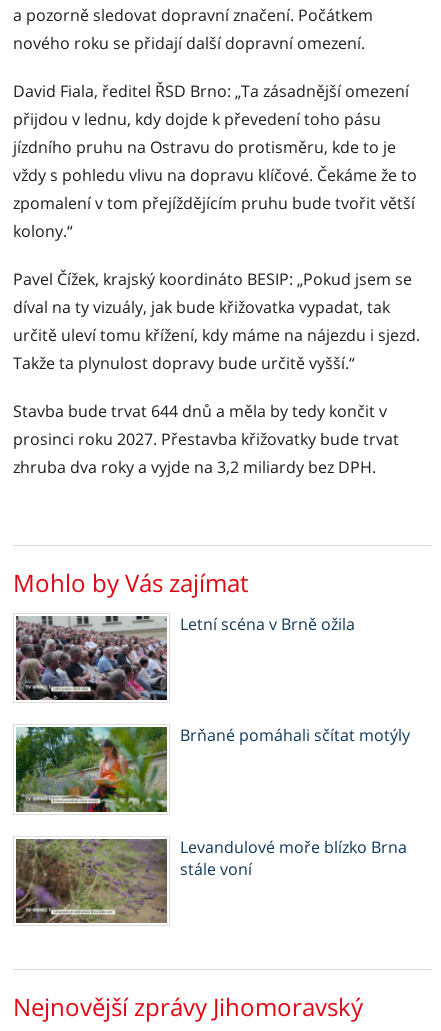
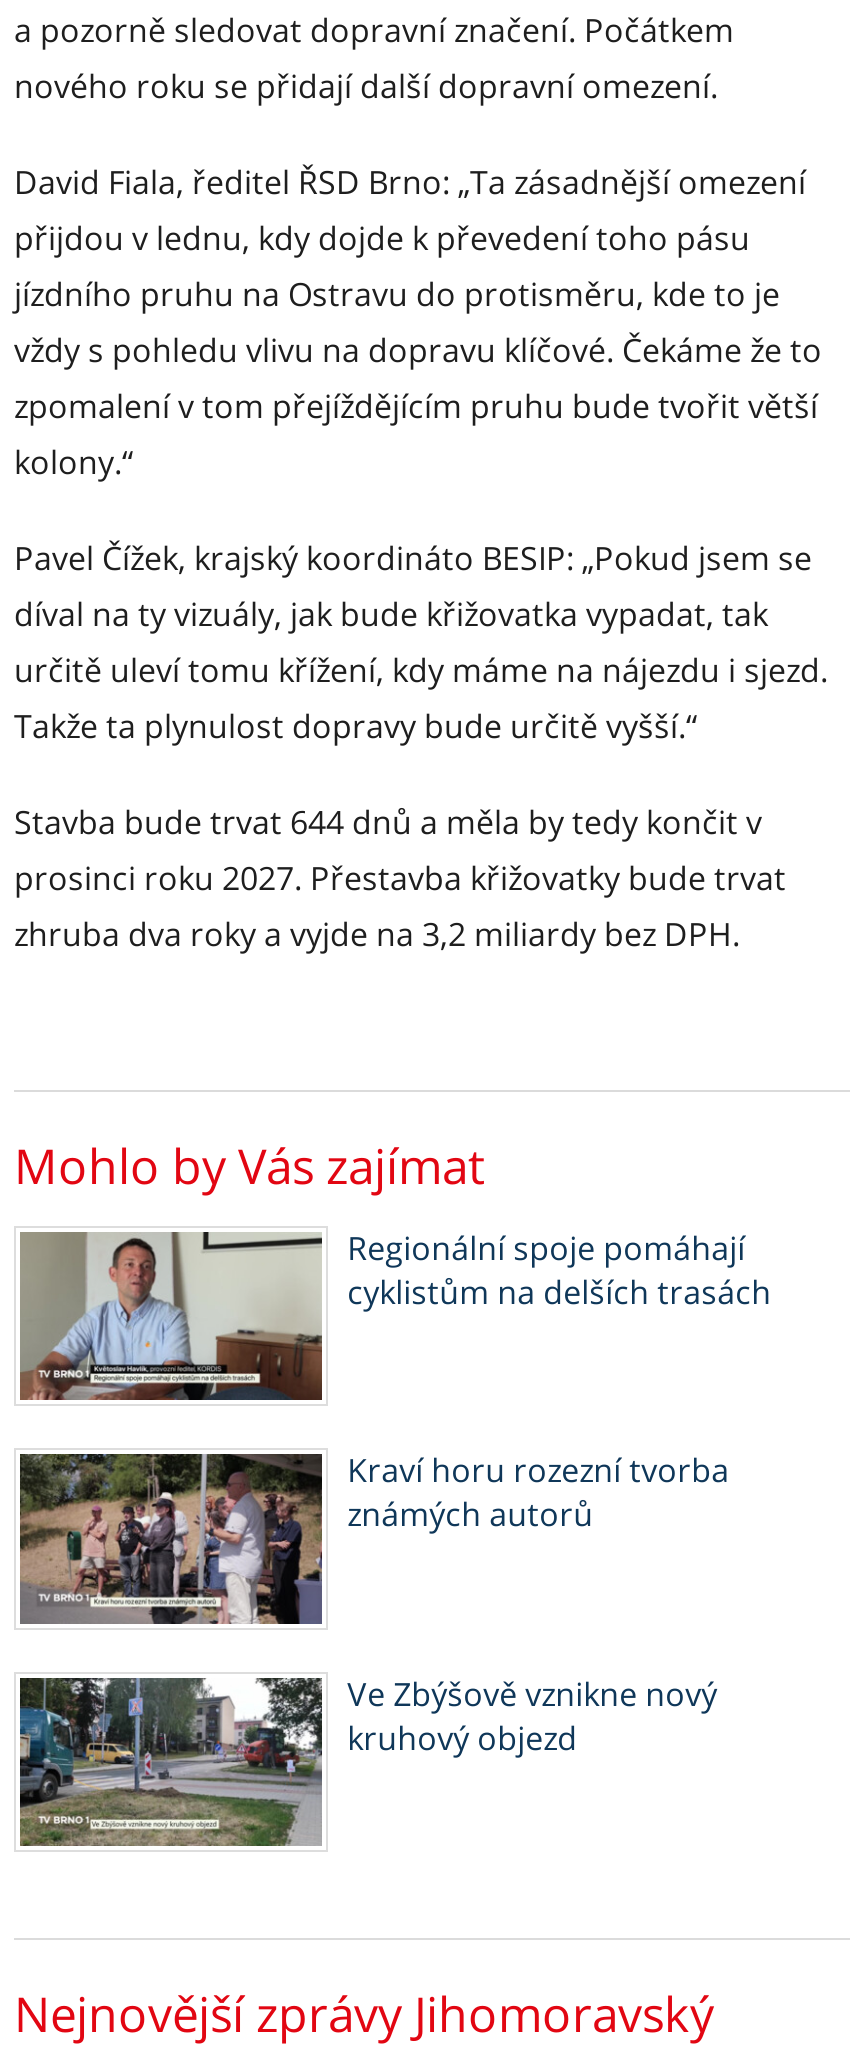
- [image]
- Letní scéna v Brně ožila
+ [image]
+ Regionální spoje pomáhají
+ cyklistům na delších trasách

- [image]
- Brňané pomáhali sčítat motýly
+ [image]
+ Kraví horu rozezní tvorba
+ známých autorů

- [image]
- Levandulové moře blízko Brna
- stále voní
+ [image]
+ Ve Zbýšově vznikne nový
+ kruhový objezd
